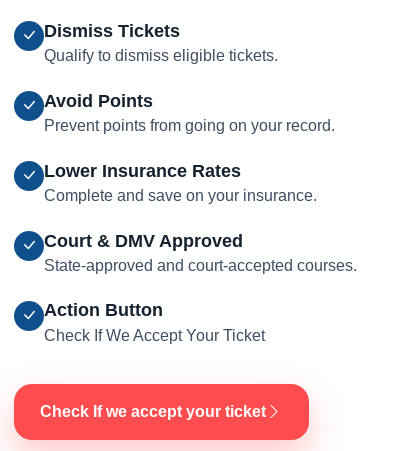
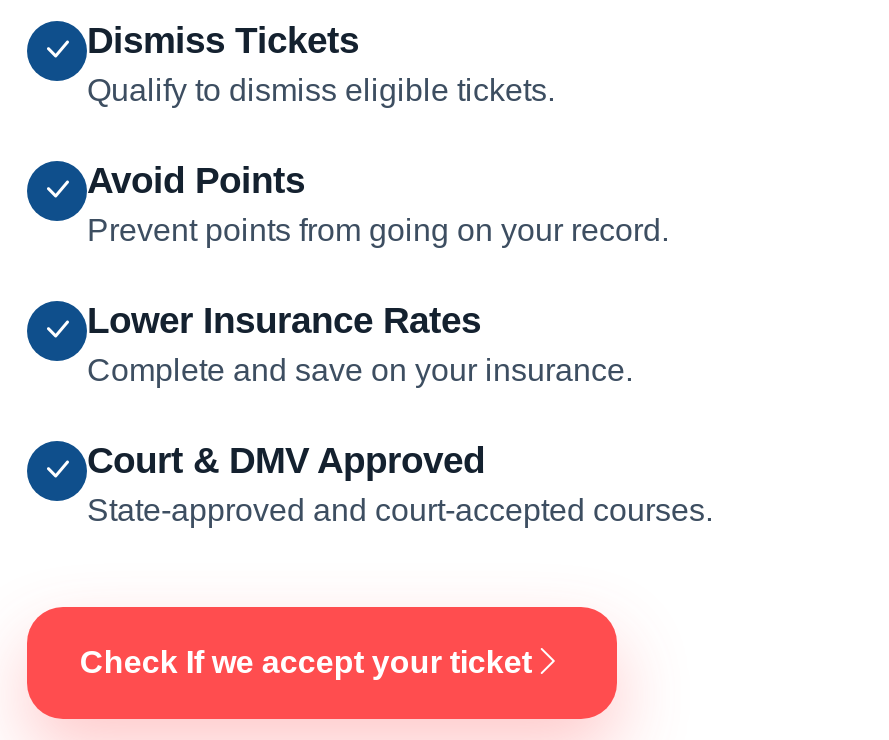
- Action Button
- Check If We Accept Your Ticket
